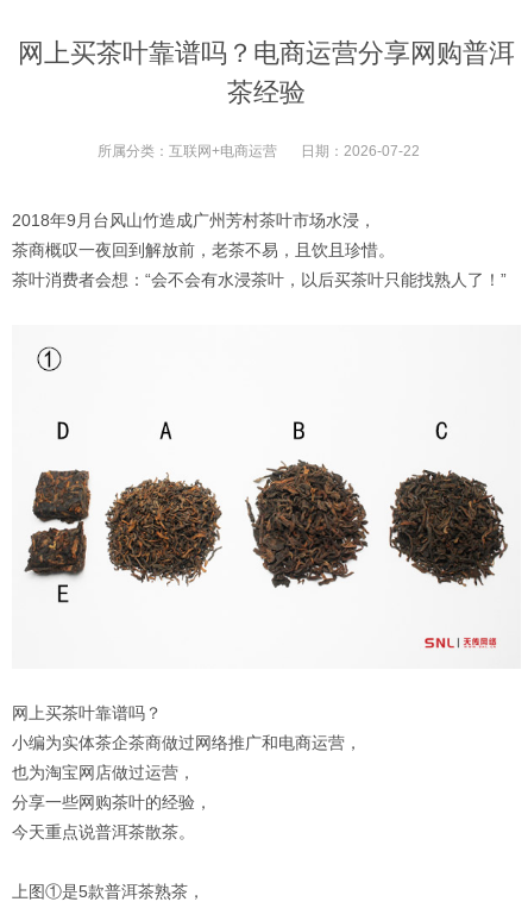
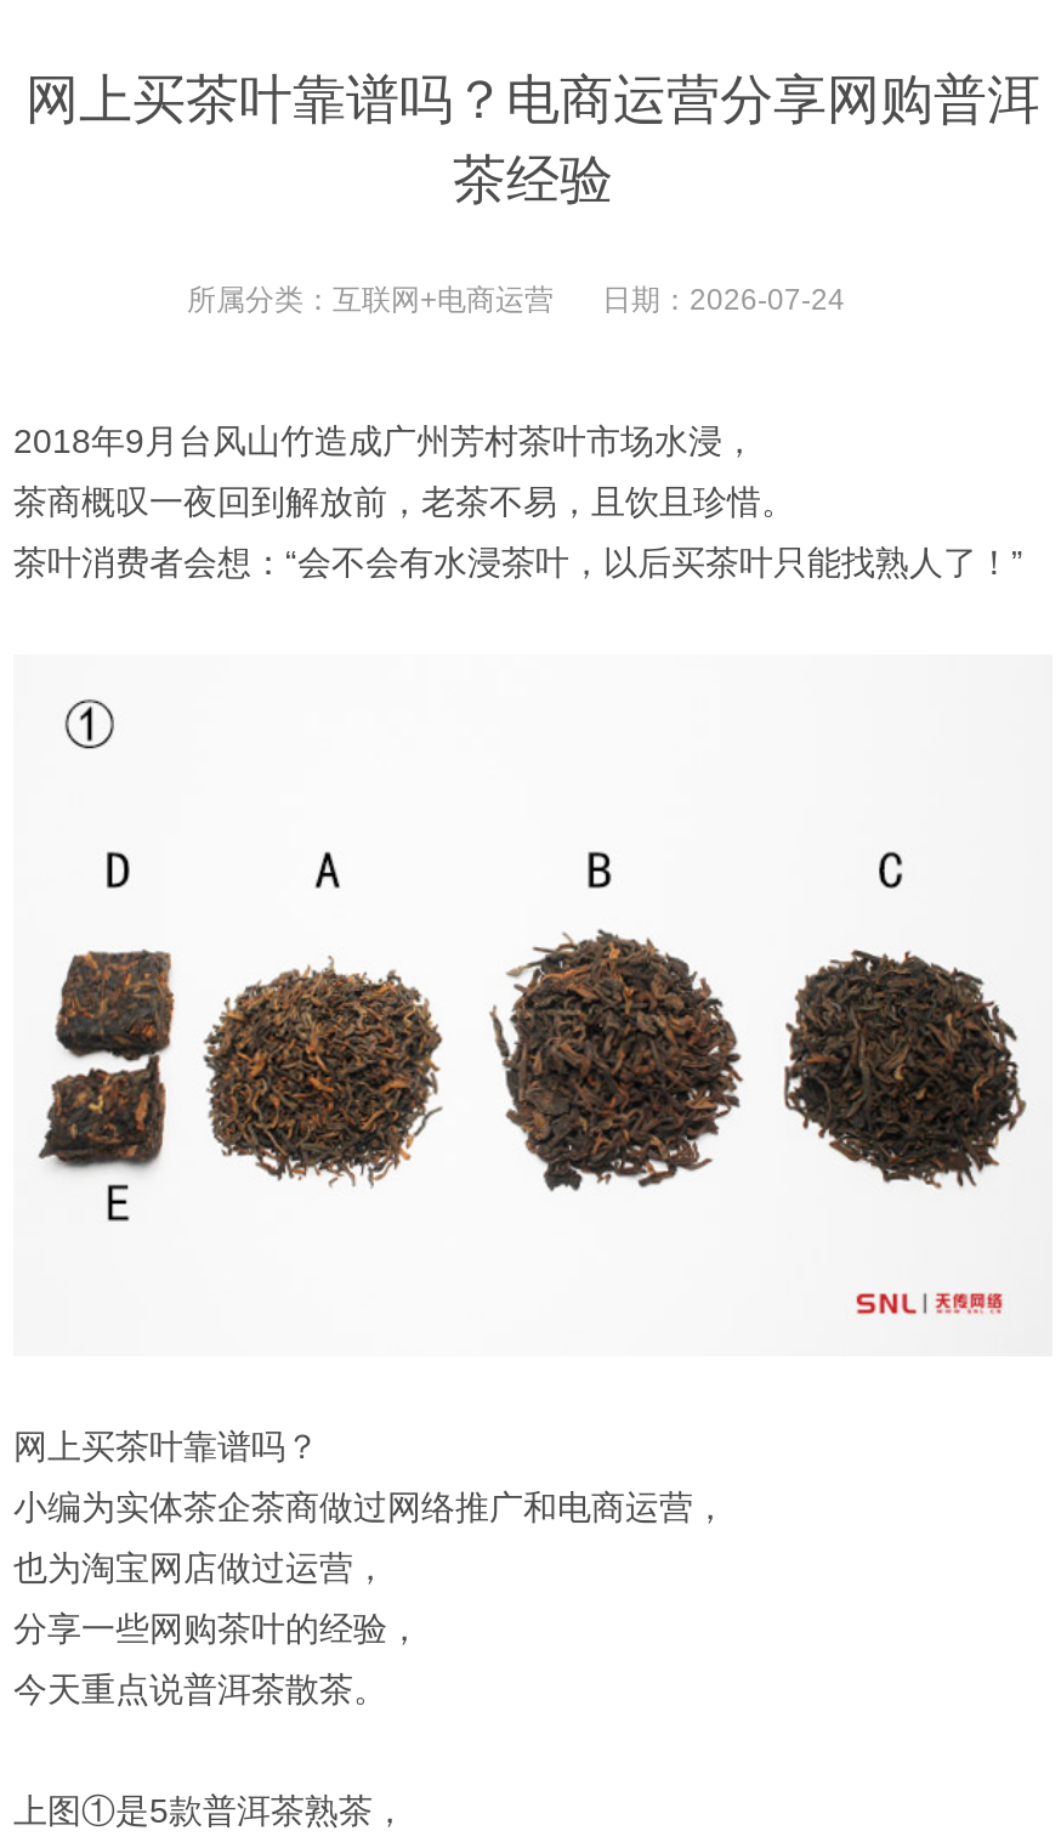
- 所属分类：互联网+电商运营 日期：2026-07-22
+ 所属分类：互联网+电商运营 日期：2026-07-24
